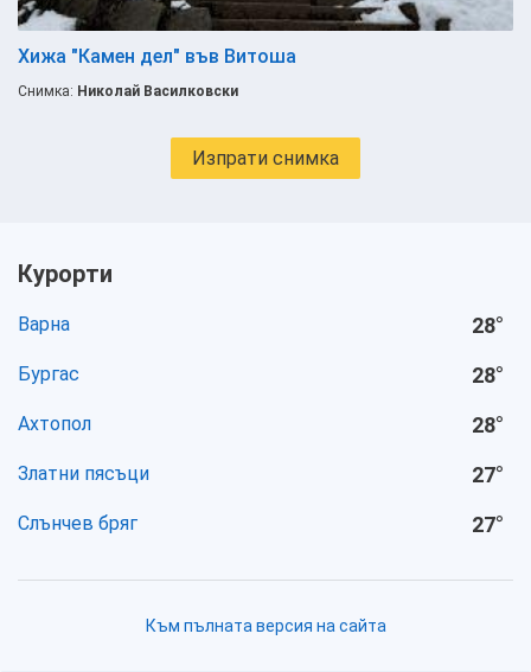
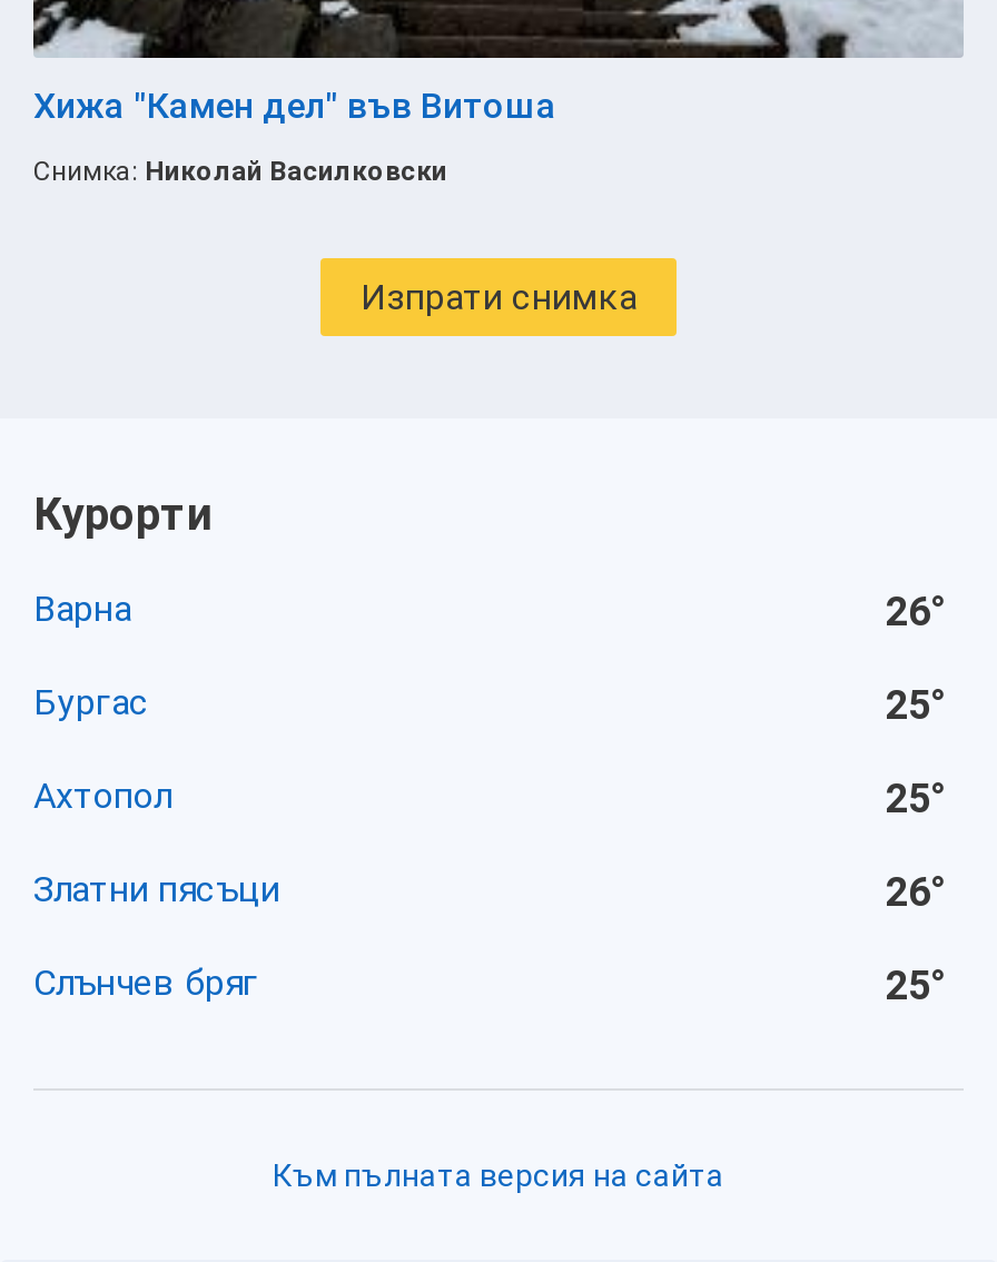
- 28°
+ 26°

- 28°
+ 25°

- 28°
+ 25°

- 27°
+ 26°

- 27°
+ 25°
